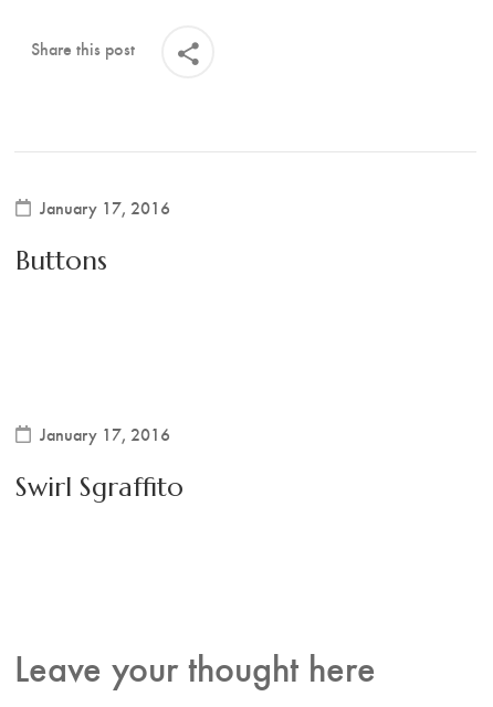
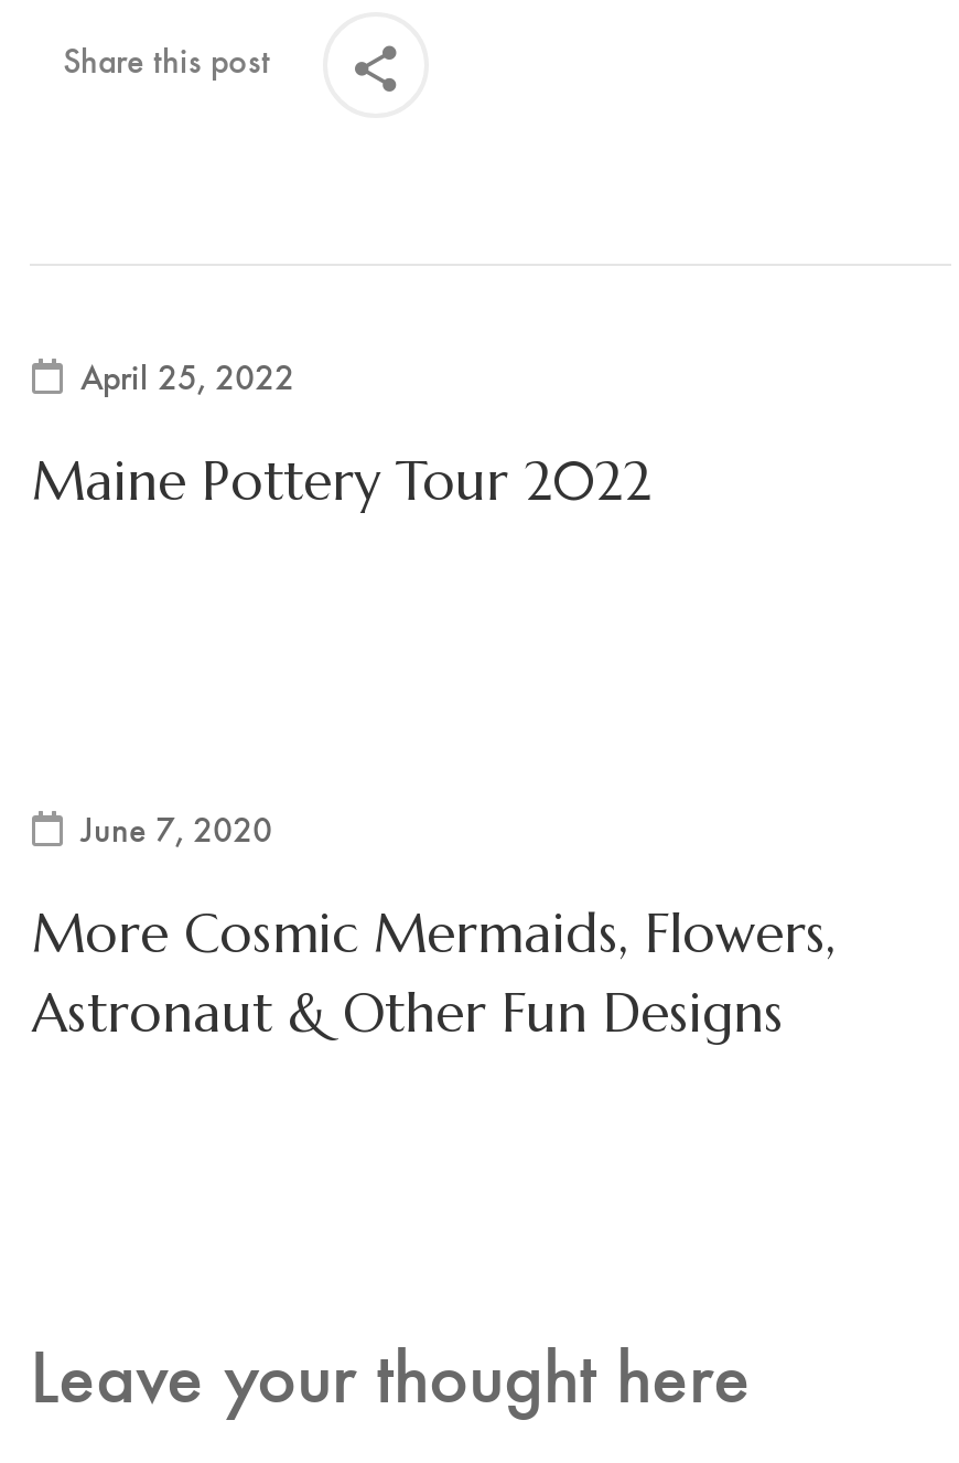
- January 17, 2016
+ April 25, 2022

- Buttons
+ Maine Pottery Tour 2022

- January 17, 2016
+ June 7, 2020

- Swirl Sgraffito
+ More Cosmic Mermaids, Flowers,
+ Astronaut & Other Fun Designs
